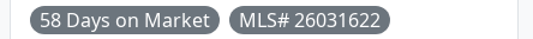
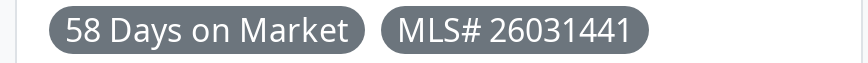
- 58 Days on Market MLS# 26031622
+ 58 Days on Market MLS# 26031441
